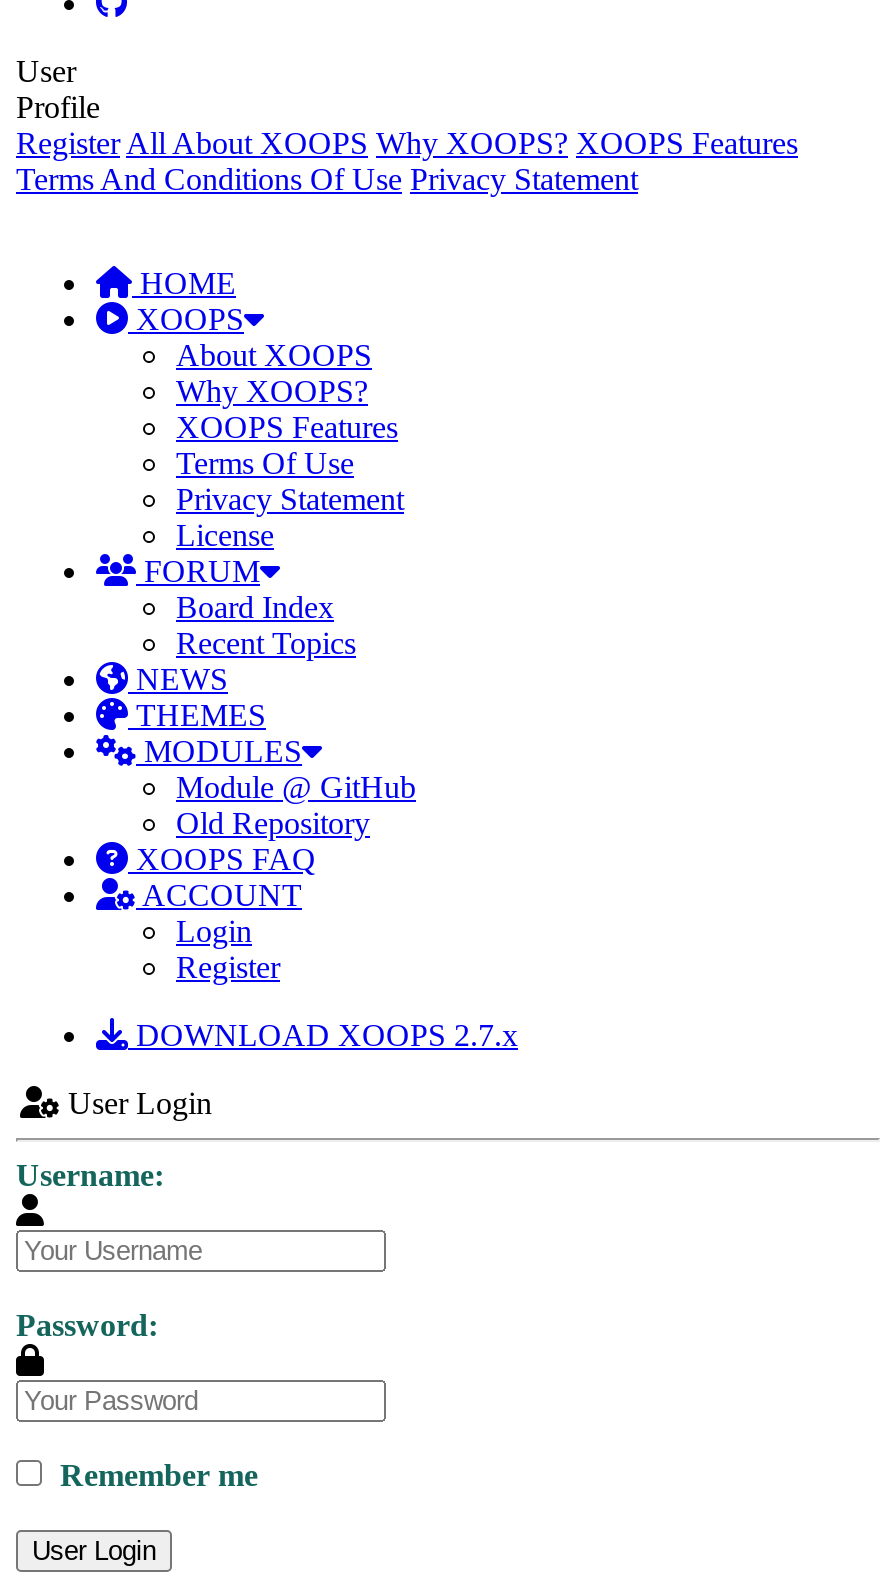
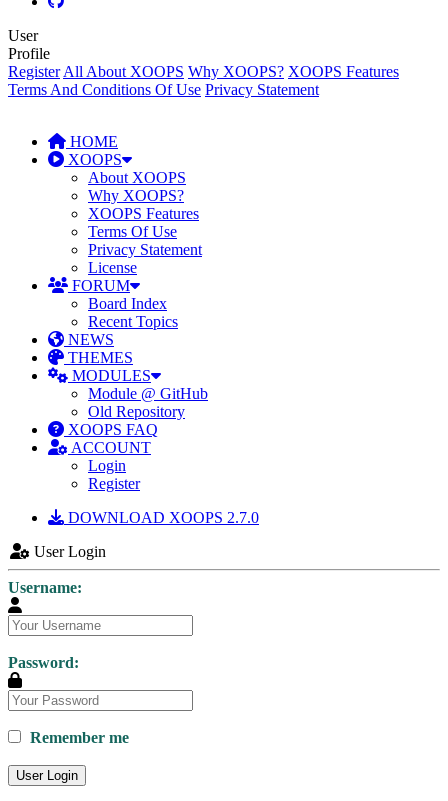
- DOWNLOAD XOOPS 2.7.x
+ DOWNLOAD XOOPS 2.7.0
